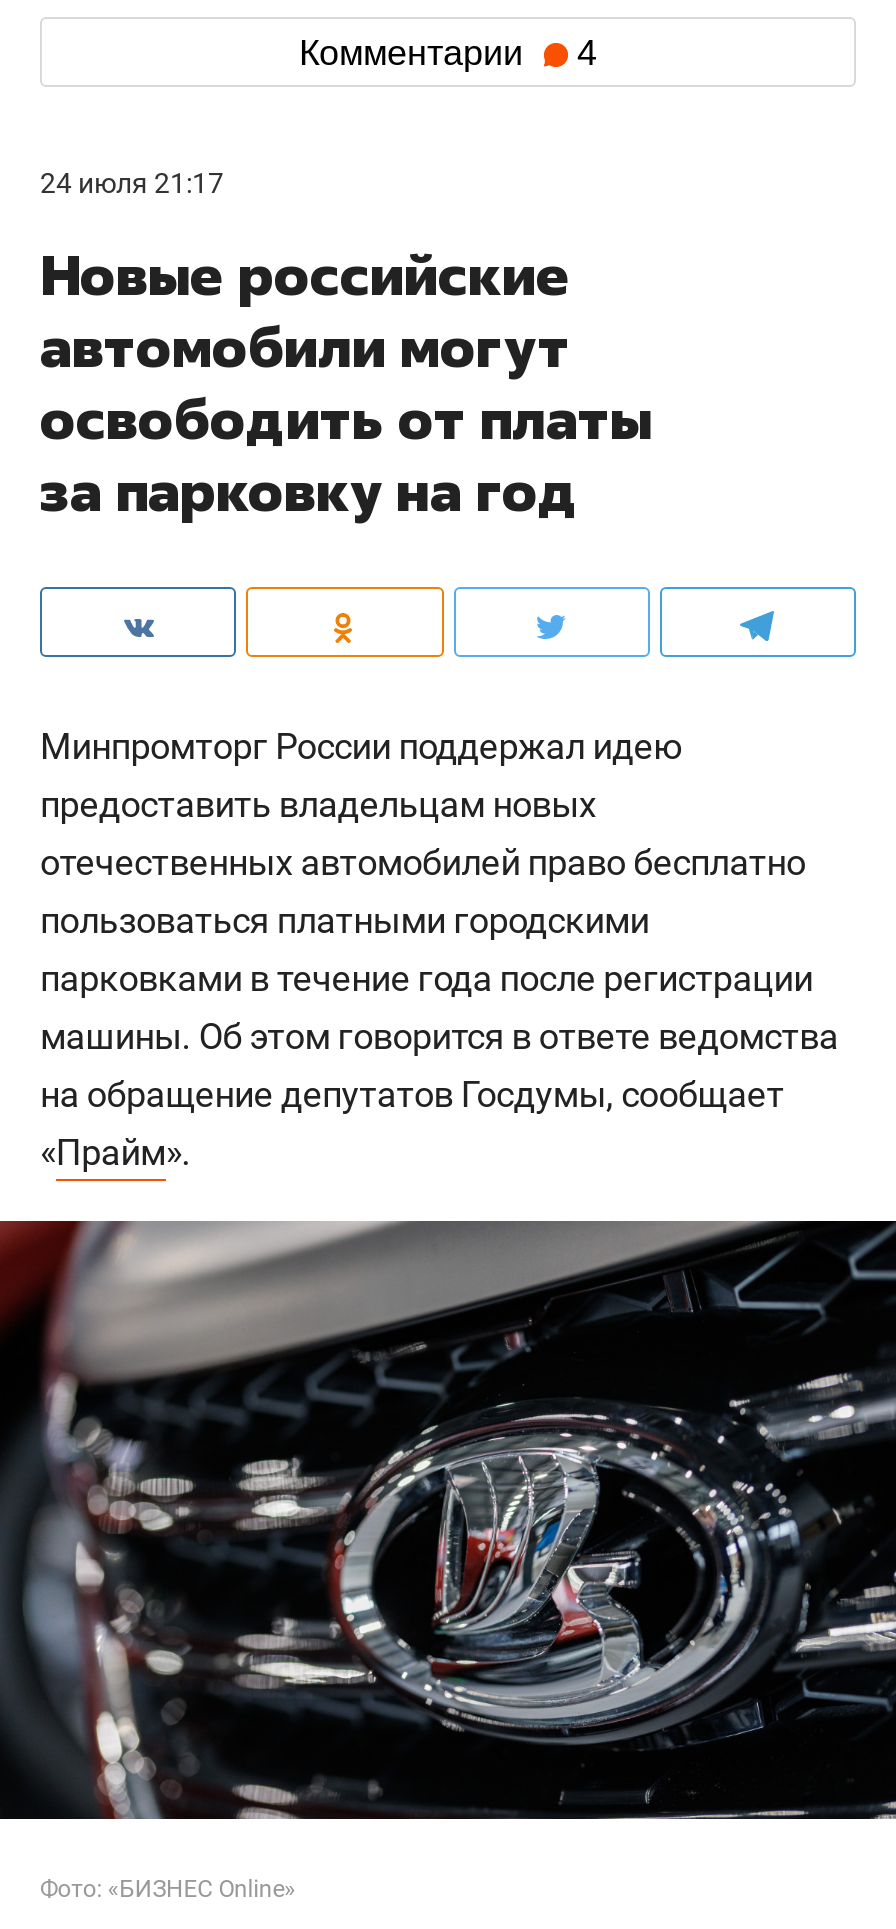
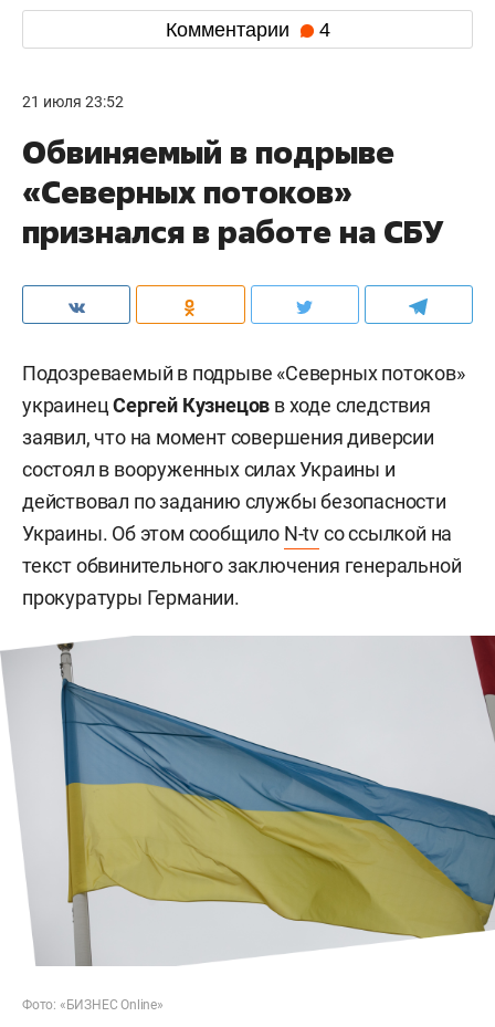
- 24 июля 21:17
+ 21 июля 23:52

- Новые российские
- автомобили могут
- освободить от платы
- за парковку на год
+ Обвиняемый в подрыве
+ «Северных потоков»
+ признался в работе на СБУ

- Минпромторг России поддержал идею
- предоставить владельцам новых
- отечественных автомобилей право бесплатно
- пользоваться платными городскими
- парковками в течение года после регистрации
- машины. Об этом говорится в ответе ведомства
- на обращение депутатов Госдумы, сообщает
- «Прайм».
+ Подозреваемый в подрыве «Северных потоков»
+ украинец Сергей Кузнецов в ходе следствия
+ заявил, что на момент совершения диверсии
+ состоял в вооруженных силах Украины и
+ действовал по заданию службы безопасности
+ Украины. Об этом сообщило N-tv со ссылкой на
+ текст обвинительного заключения генеральной
+ прокуратуры Германии.

- [image]
+ [image]
